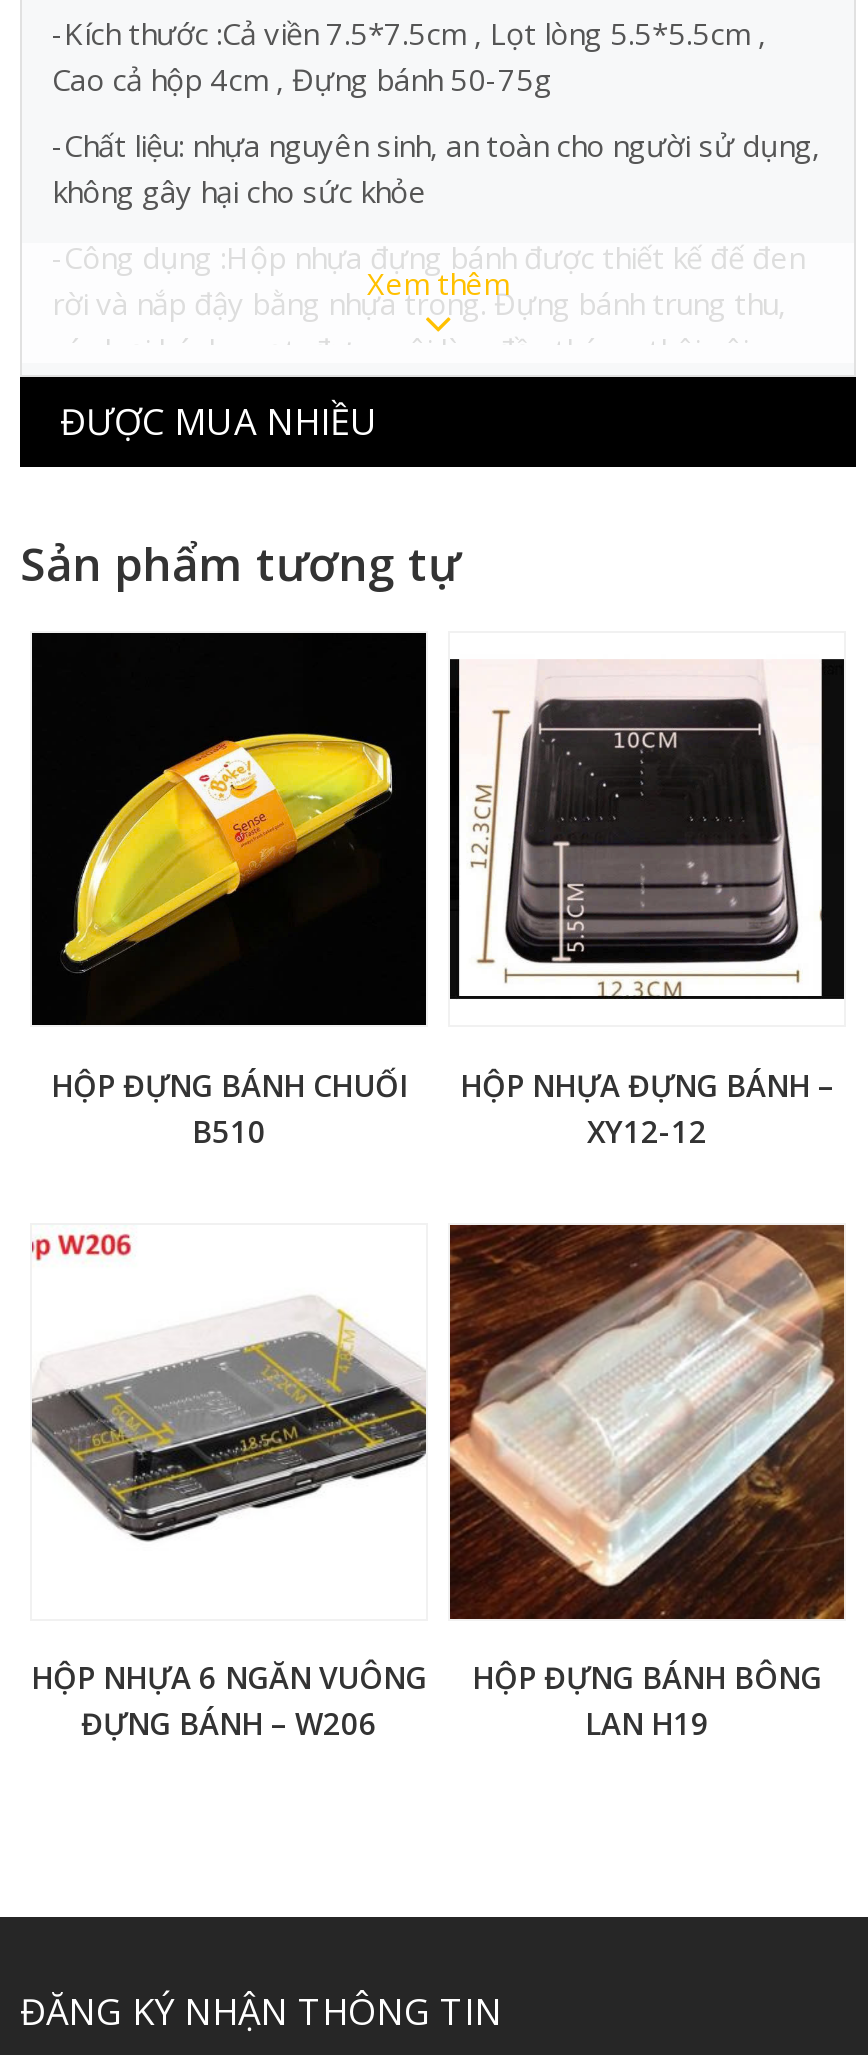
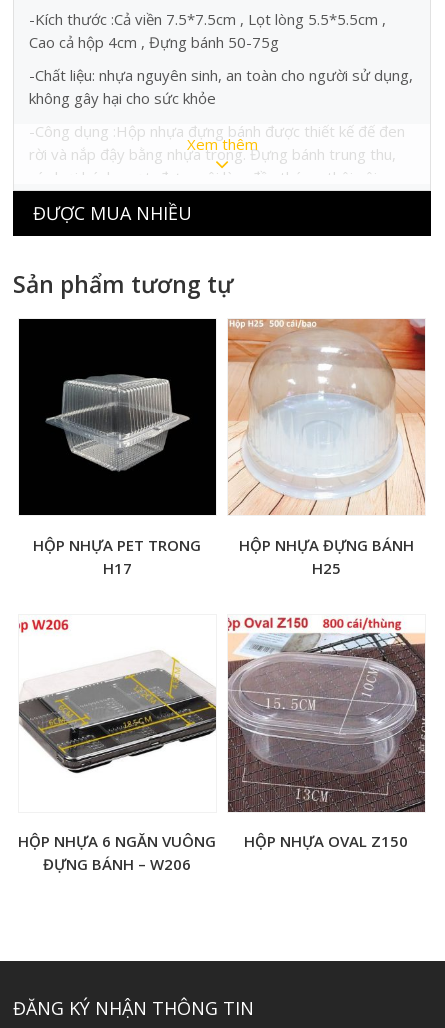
- [image]
- HỘP NHỰA ĐỰNG BÁNH –
- XY12-12
+ [image]
+ HỘP NHỰA ĐỰNG BÁNH
+ H25

- [image]
+ [image]

- HỘP ĐỰNG BÁNH CHUỐI
- B510
+ HỘP NHỰA PET TRONG
+ H17

- [image]
- HỘP ĐỰNG BÁNH BÔNG
- LAN H19
+ [image]
+ HỘP NHỰA OVAL Z150
